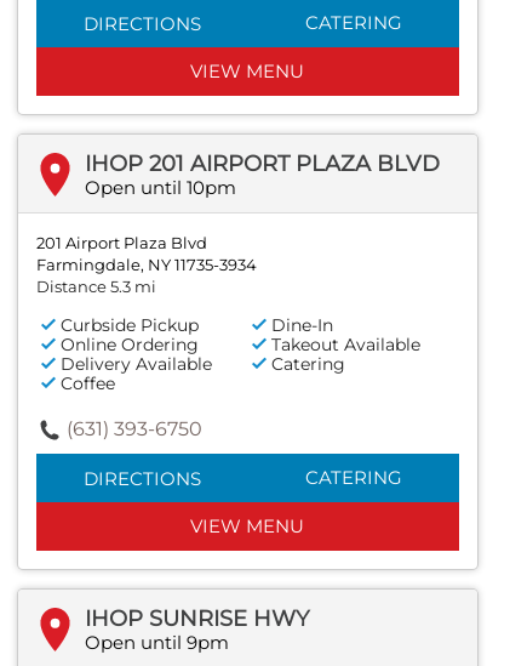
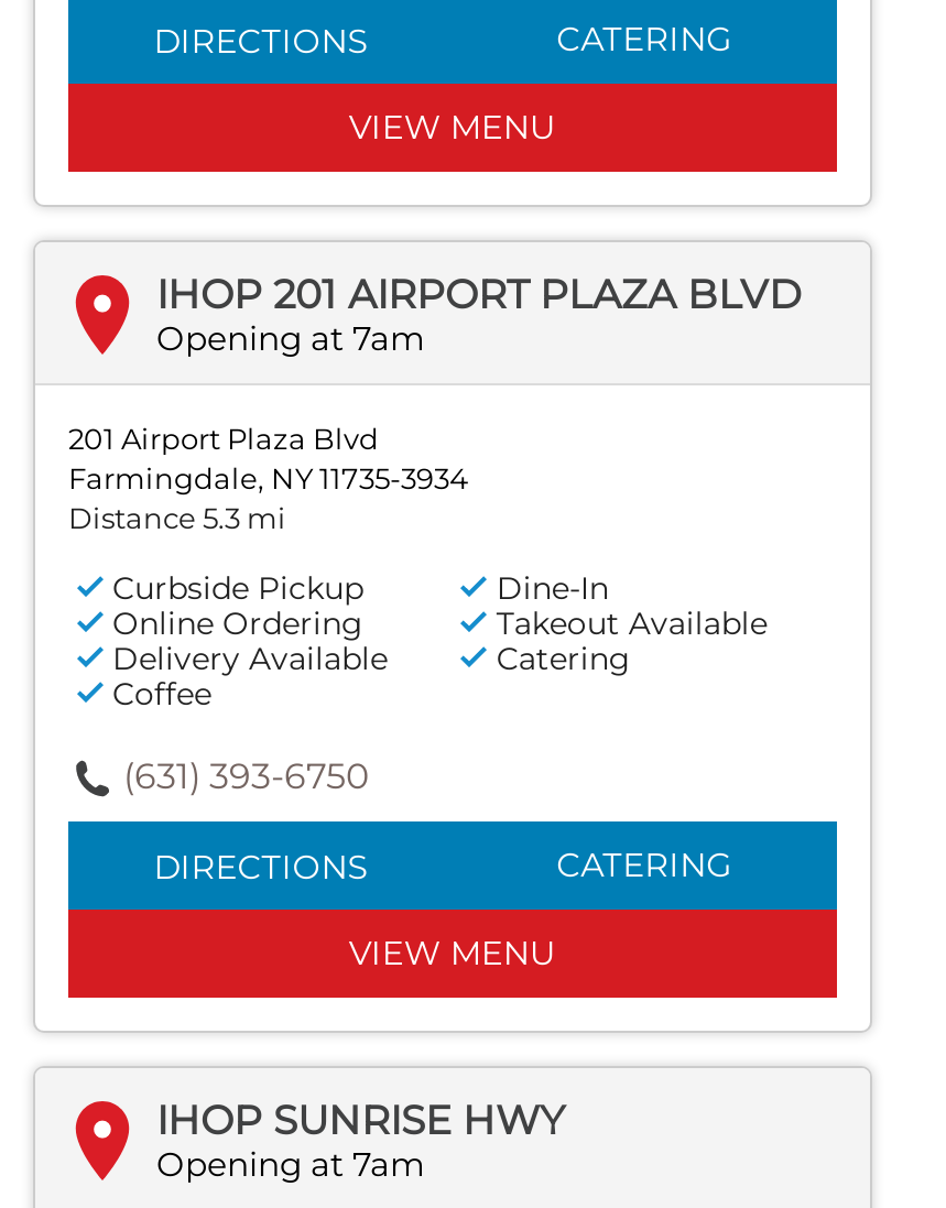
- Open until 10pm
+ Opening at 7am

- Open until 9pm
+ Opening at 7am
